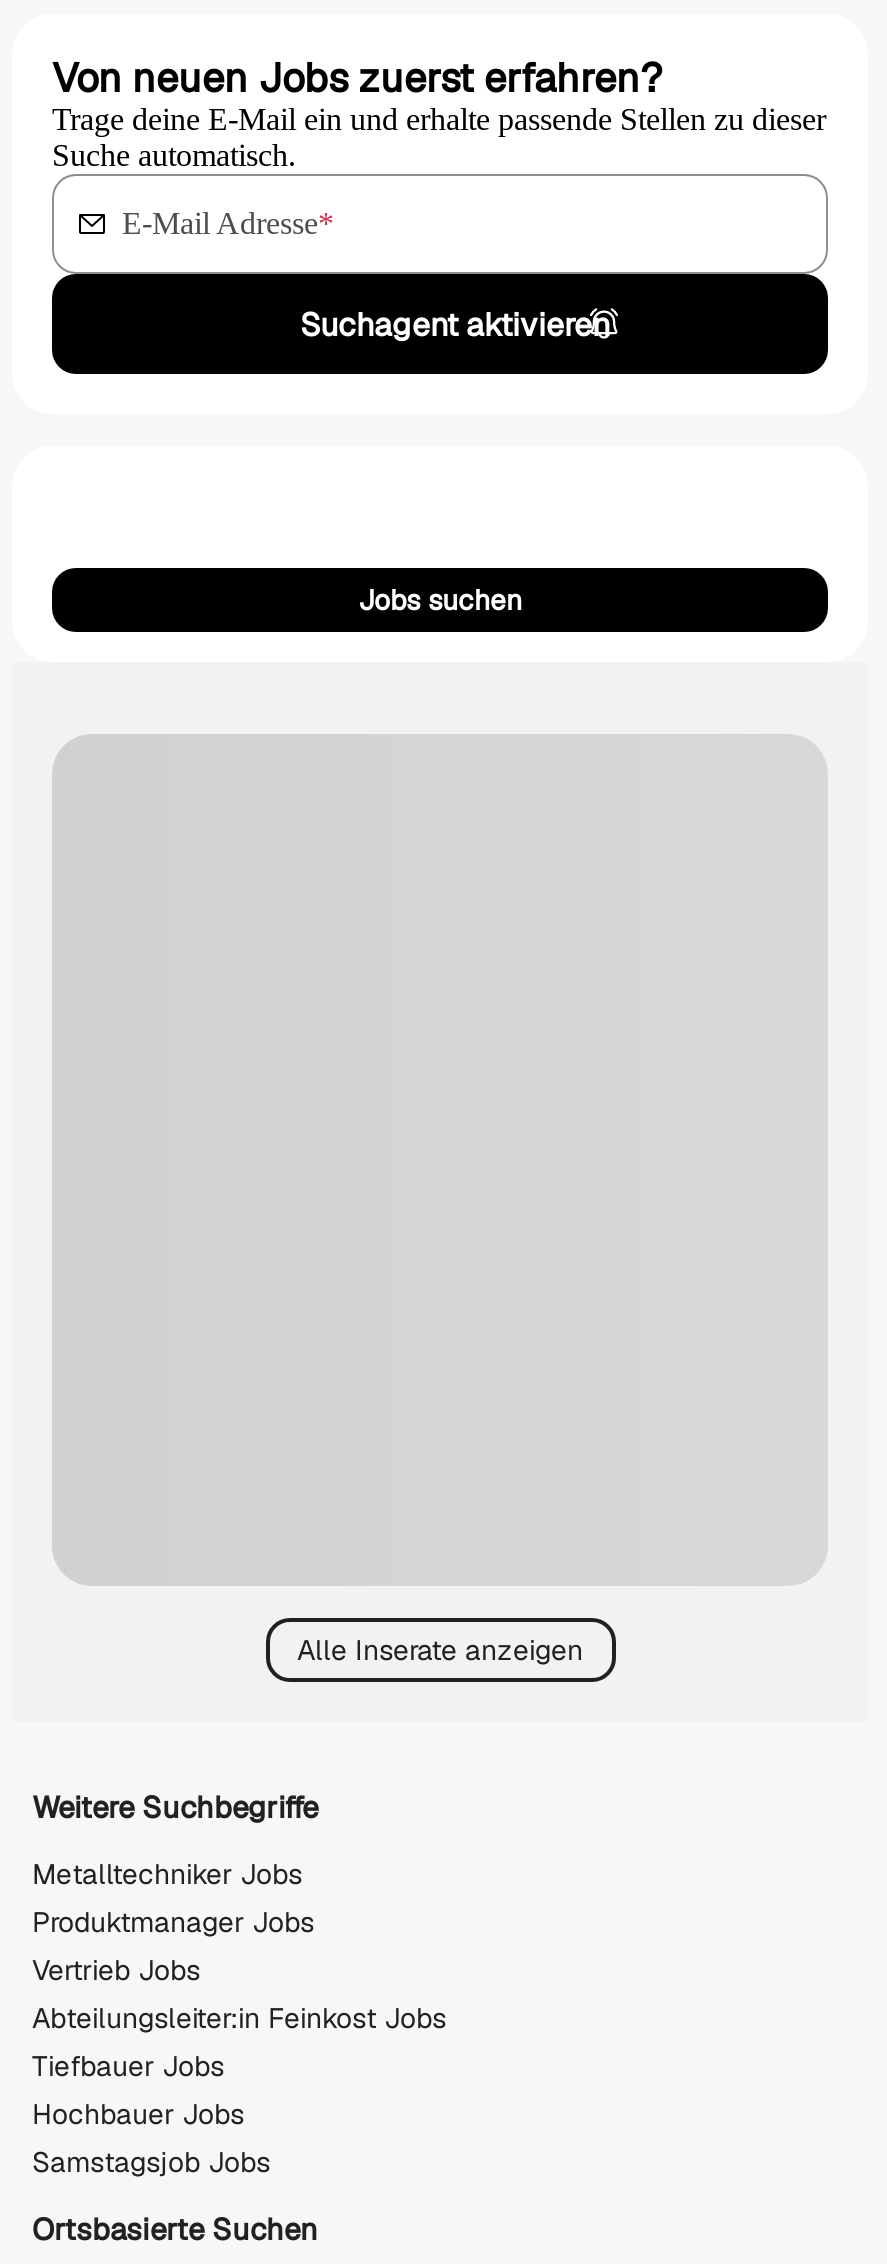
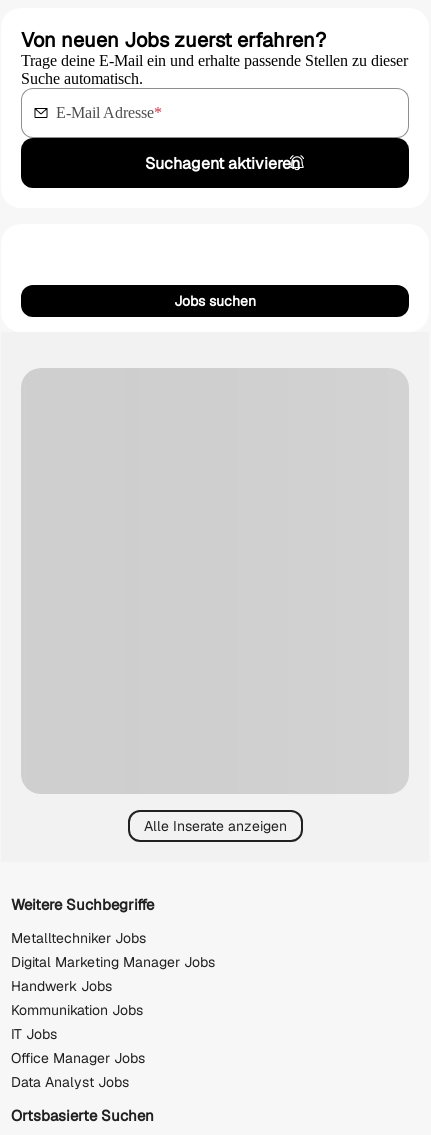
- Produktmanager Jobs
- Vertrieb Jobs
- Abteilungsleiter:in Feinkost Jobs
- Tiefbauer Jobs
- Hochbauer Jobs
- Samstagsjob Jobs
+ Digital Marketing Manager Jobs
+ Handwerk Jobs
+ Kommunikation Jobs
+ IT Jobs
+ Office Manager Jobs
+ Data Analyst Jobs
